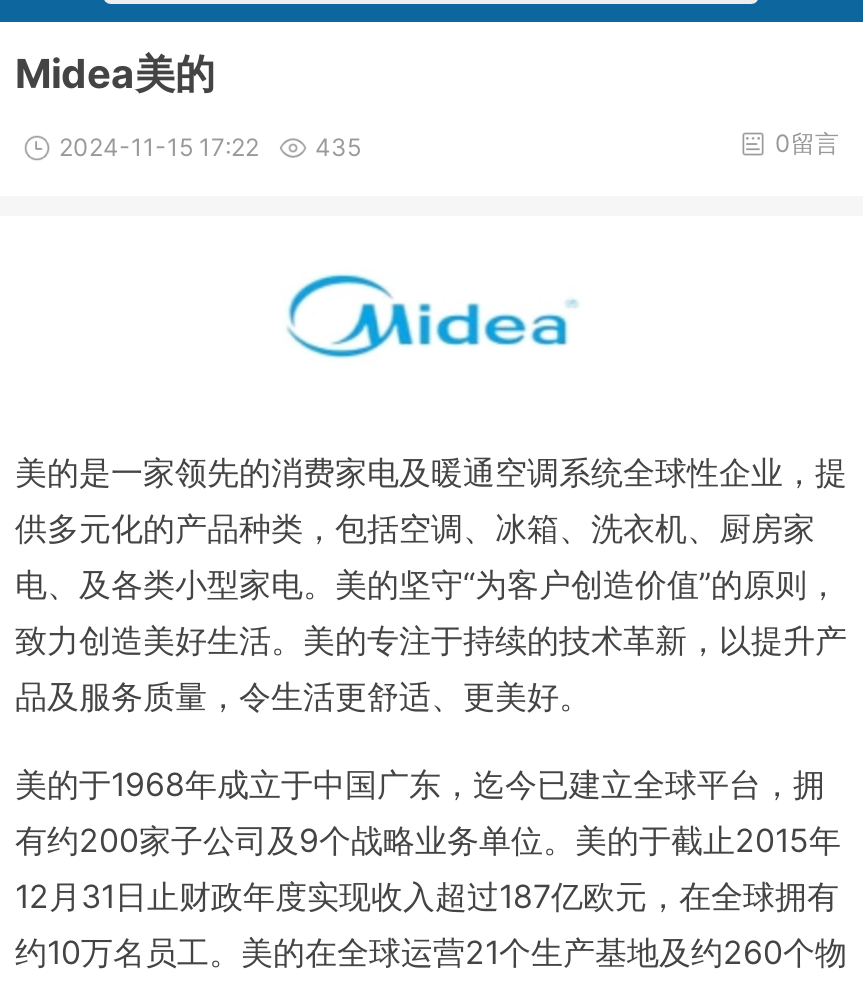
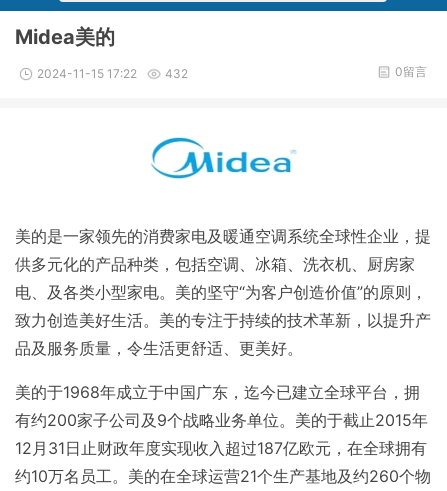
- 2024-11-15 17:22 435
+ 2024-11-15 17:22 432
